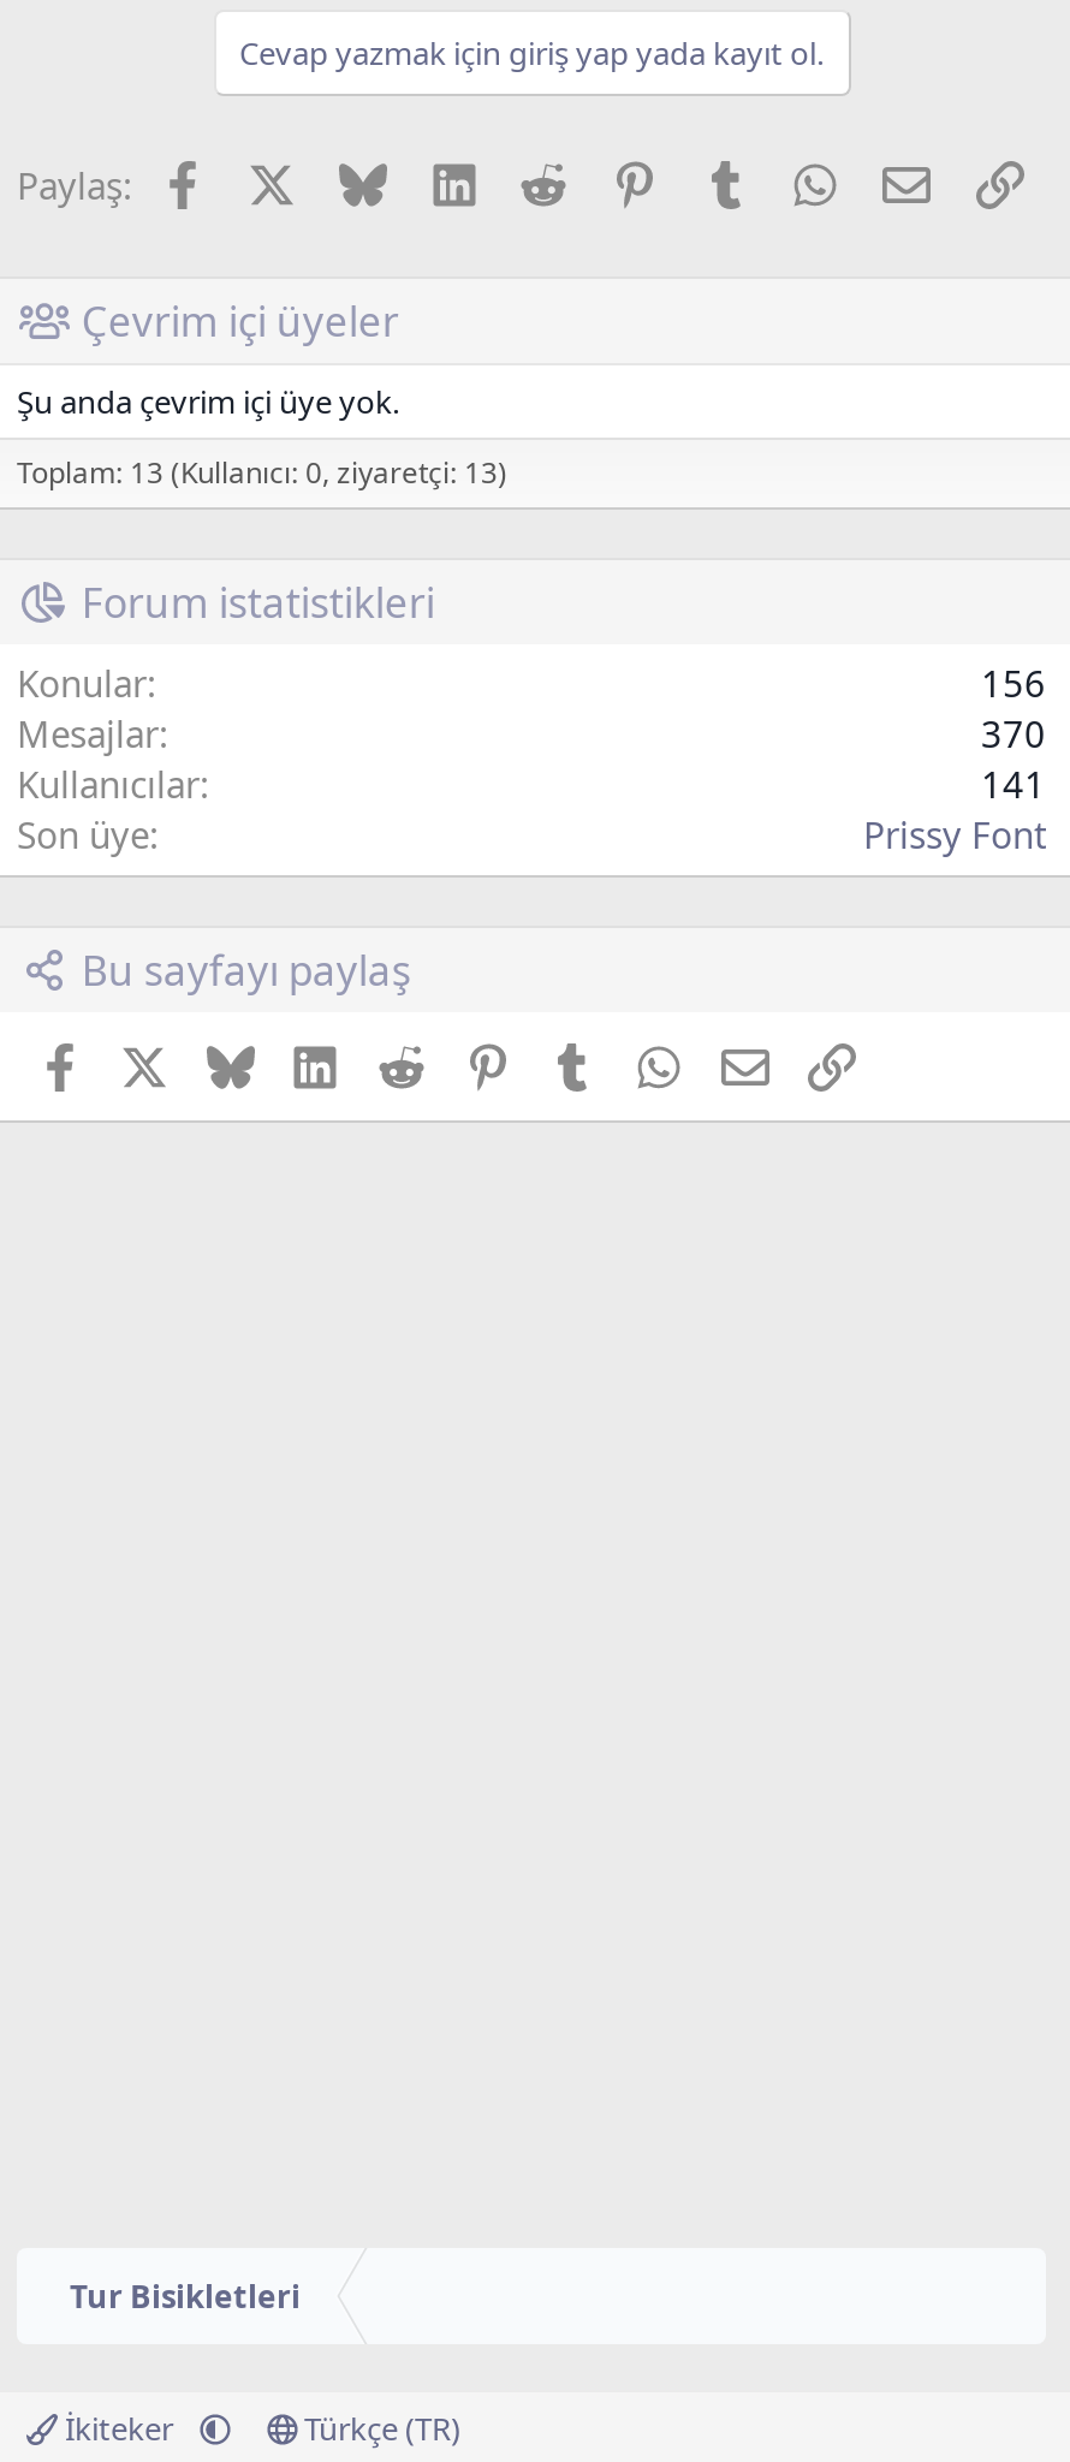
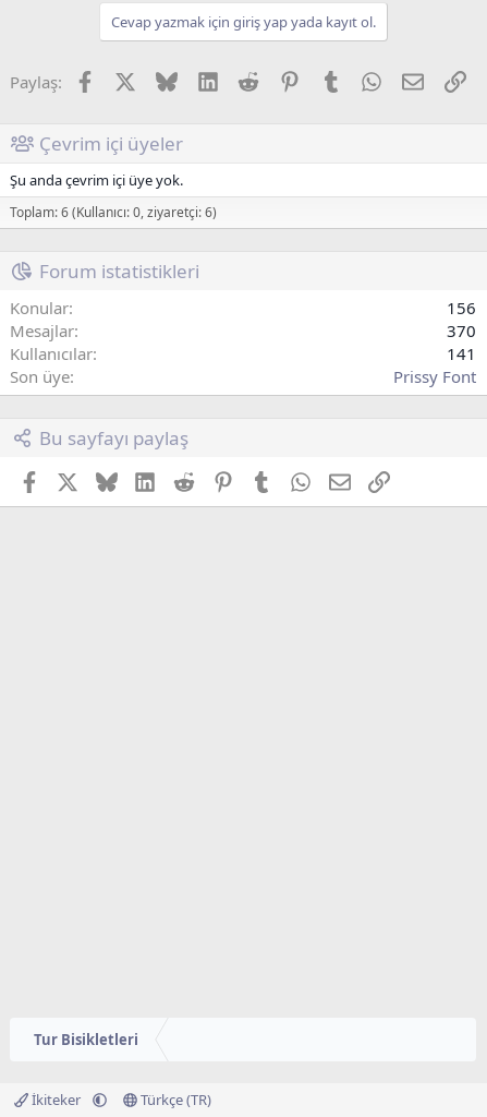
- Toplam: 13 (Kullanıcı: 0, ziyaretçi: 13)
+ Toplam: 6 (Kullanıcı: 0, ziyaretçi: 6)
